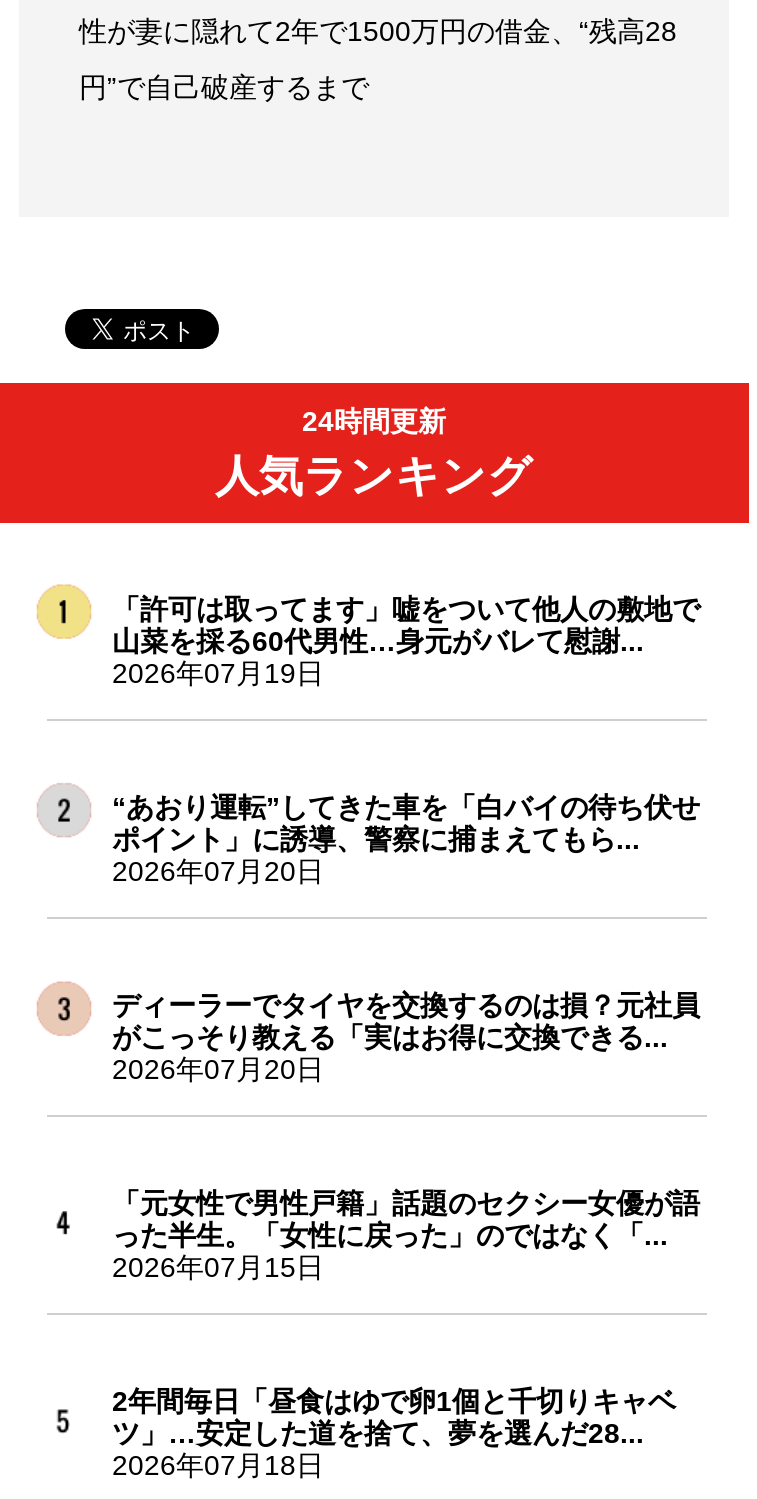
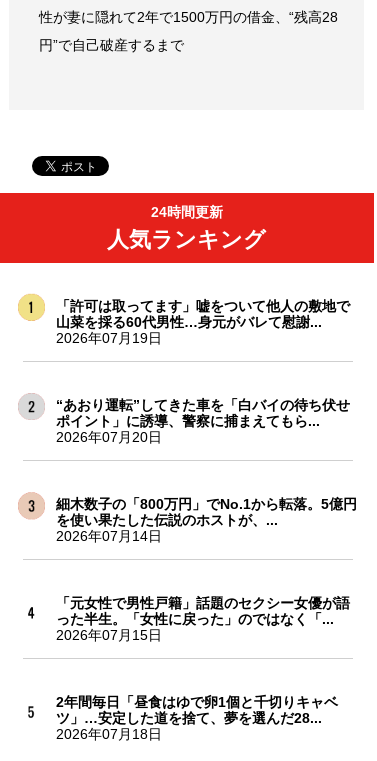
- ディーラーでタイヤを交換するのは損？元社員
- がこっそり教える「実はお得に交換できる...
- 2026年07月20日
+ 細木数子の「800万円」でNo.1から転落。5億円
+ を使い果たした伝説のホストが、...
+ 2026年07月14日
